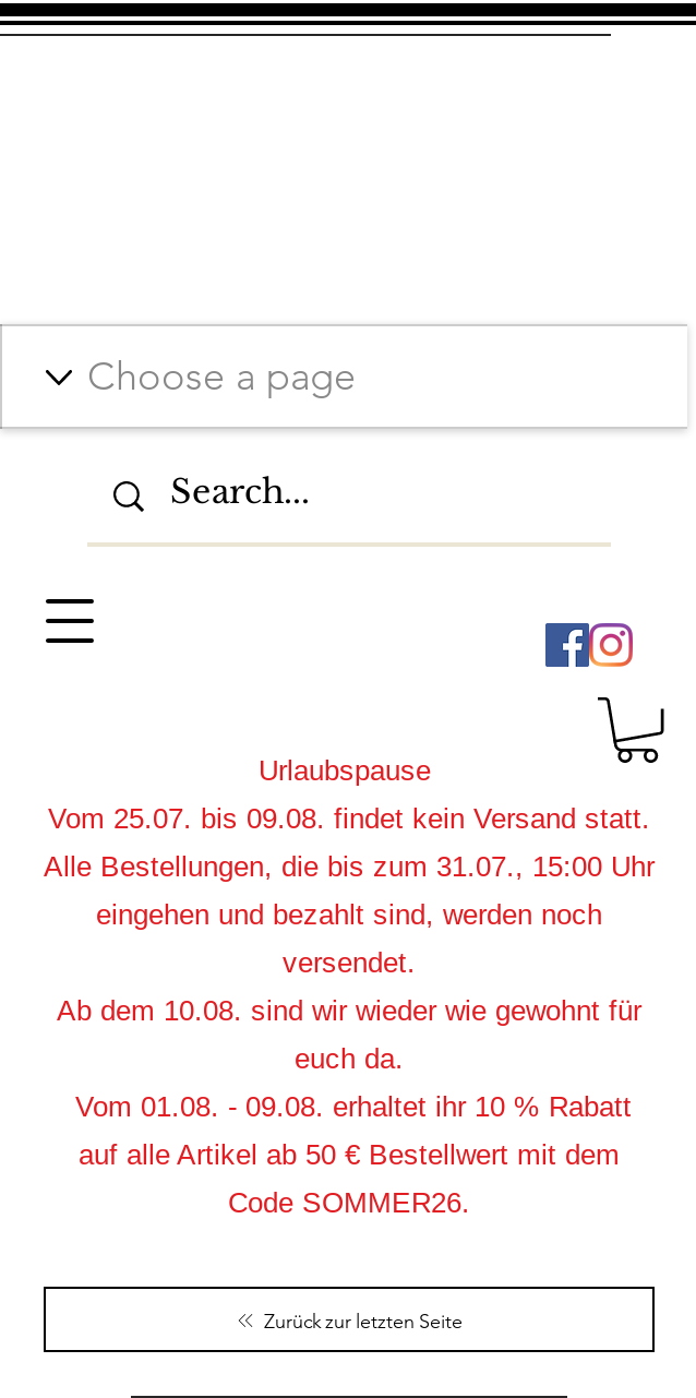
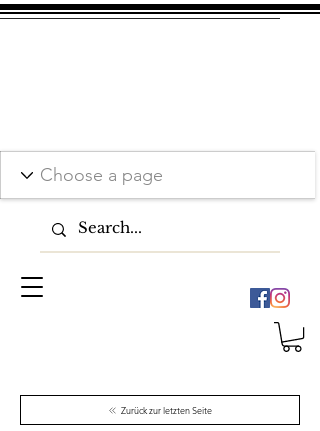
- Urlaubspause
- Vom 25.07. bis 09.08. findet kein Versand statt.
- Alle Bestellungen, die bis zum 31.07., 15:00 Uhr
- eingehen und bezahlt sind, werden noch
- versendet.
- Ab dem 10.08. sind wir wieder wie gewohnt für
- euch da.
- Vom 01.08. - 09.08. erhaltet ihr 10 % Rabatt
- auf alle Artikel ab 50 € Bestellwert mit dem
- Code SOMMER26.
